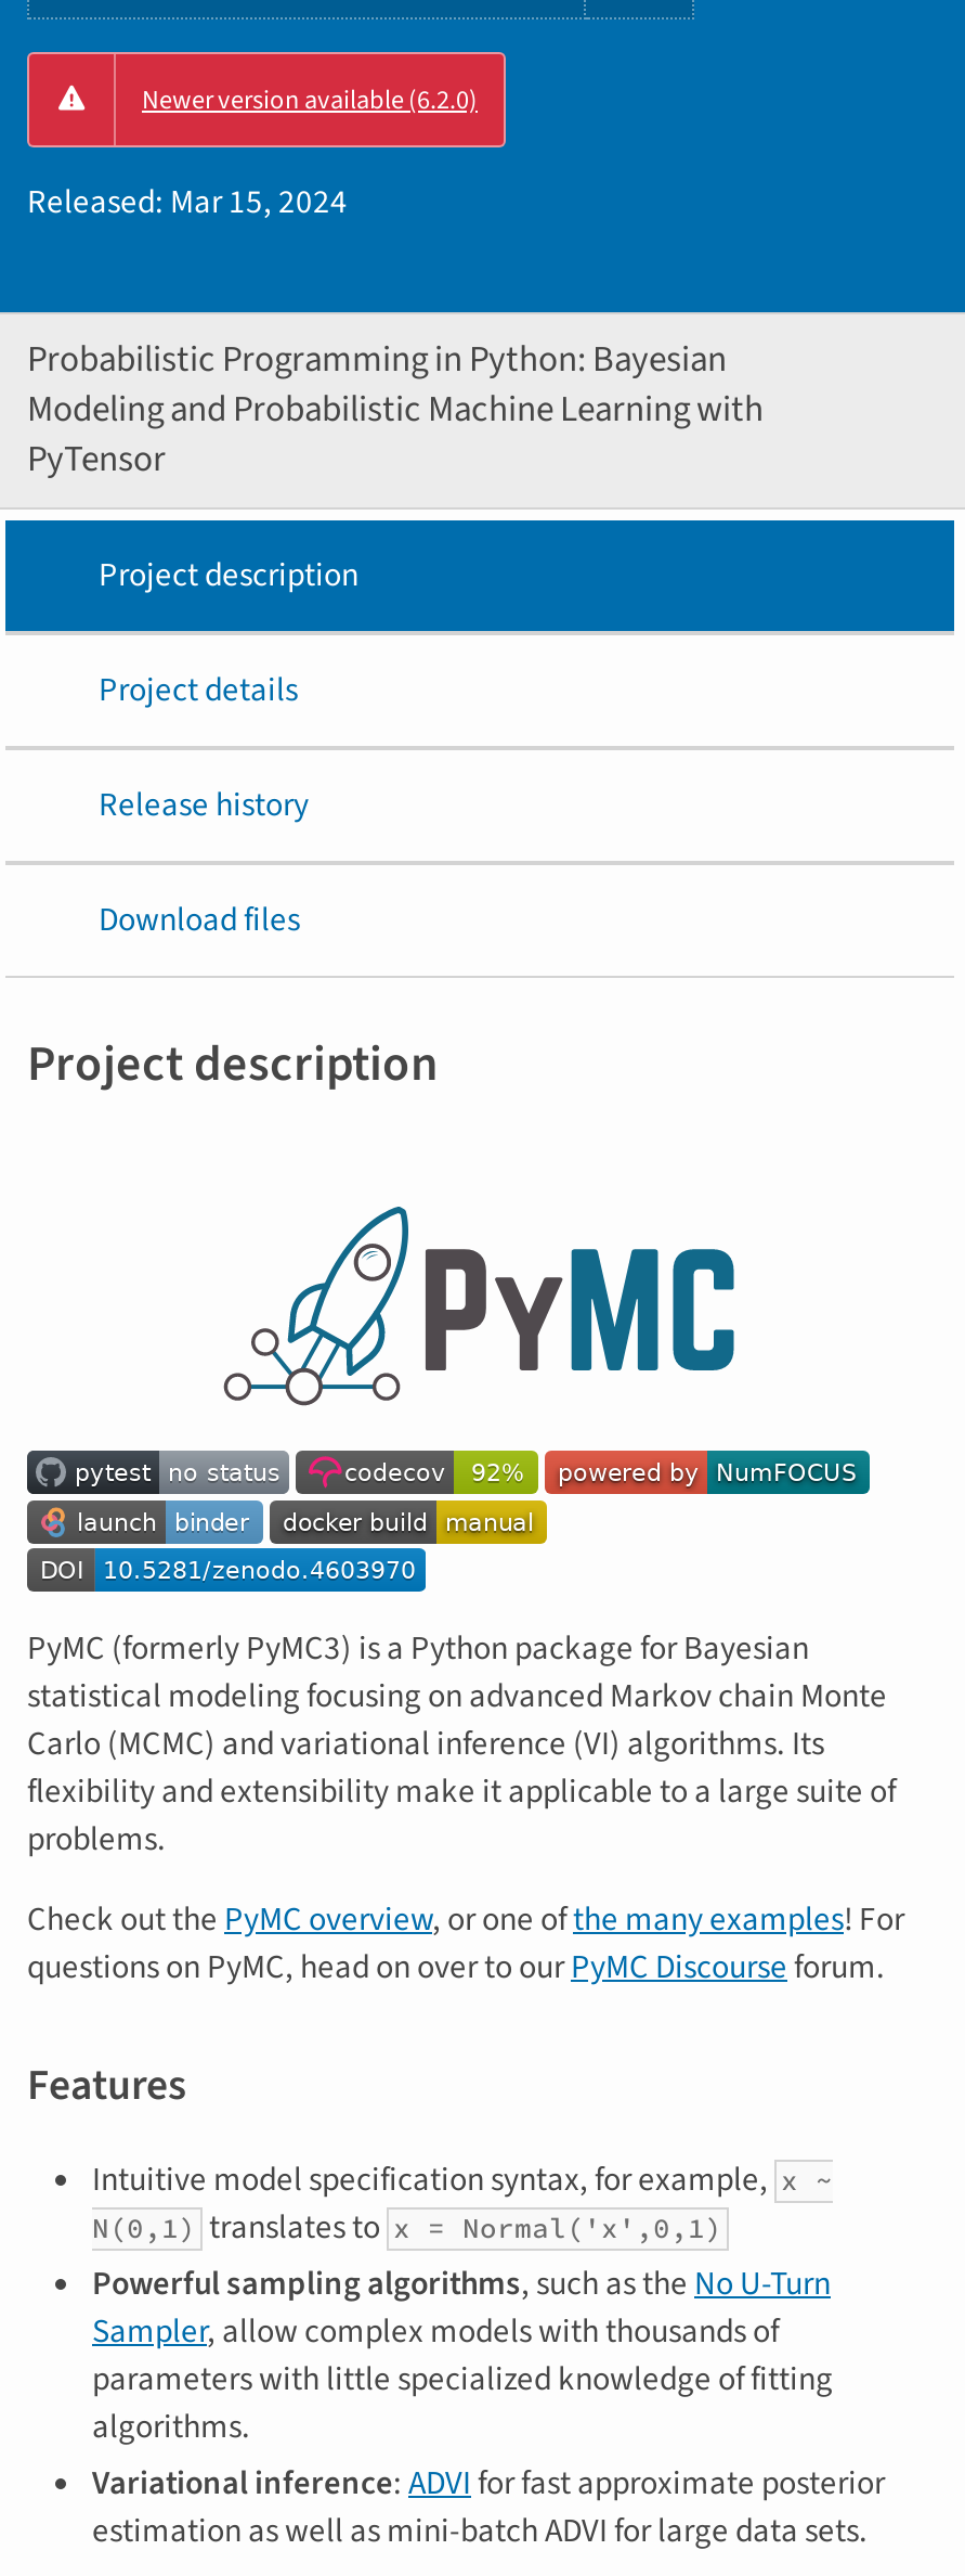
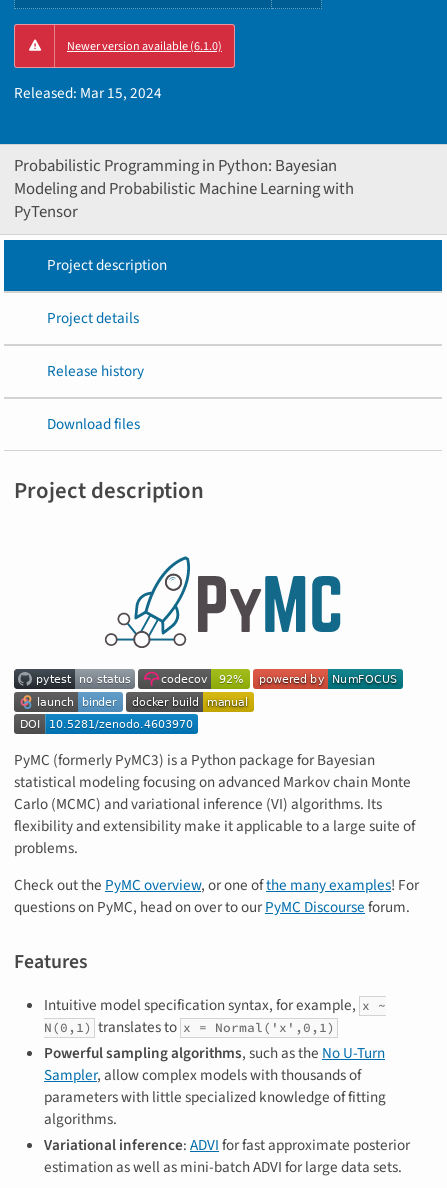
- Newer version available (6.2.0)
+ Newer version available (6.1.0)
